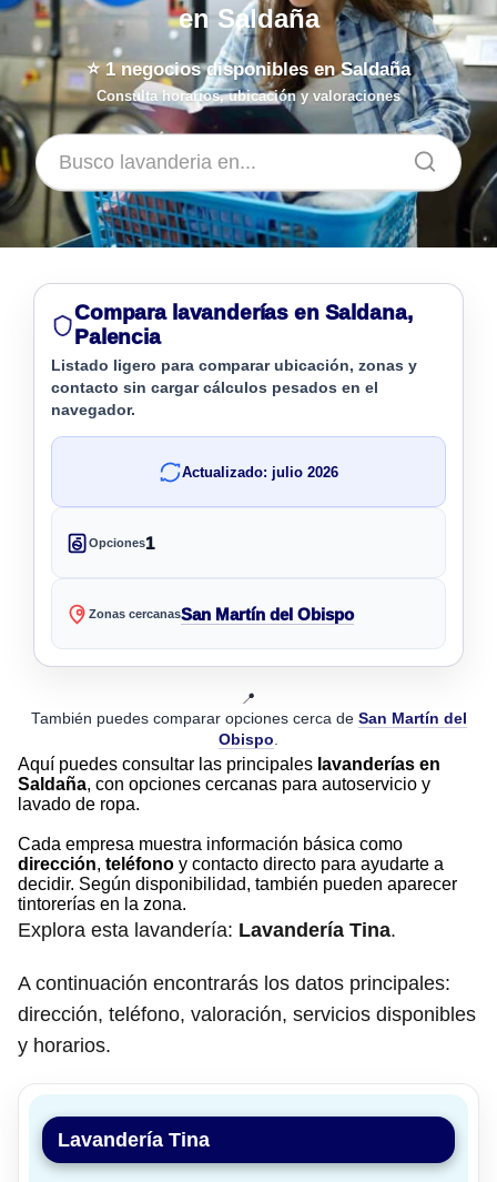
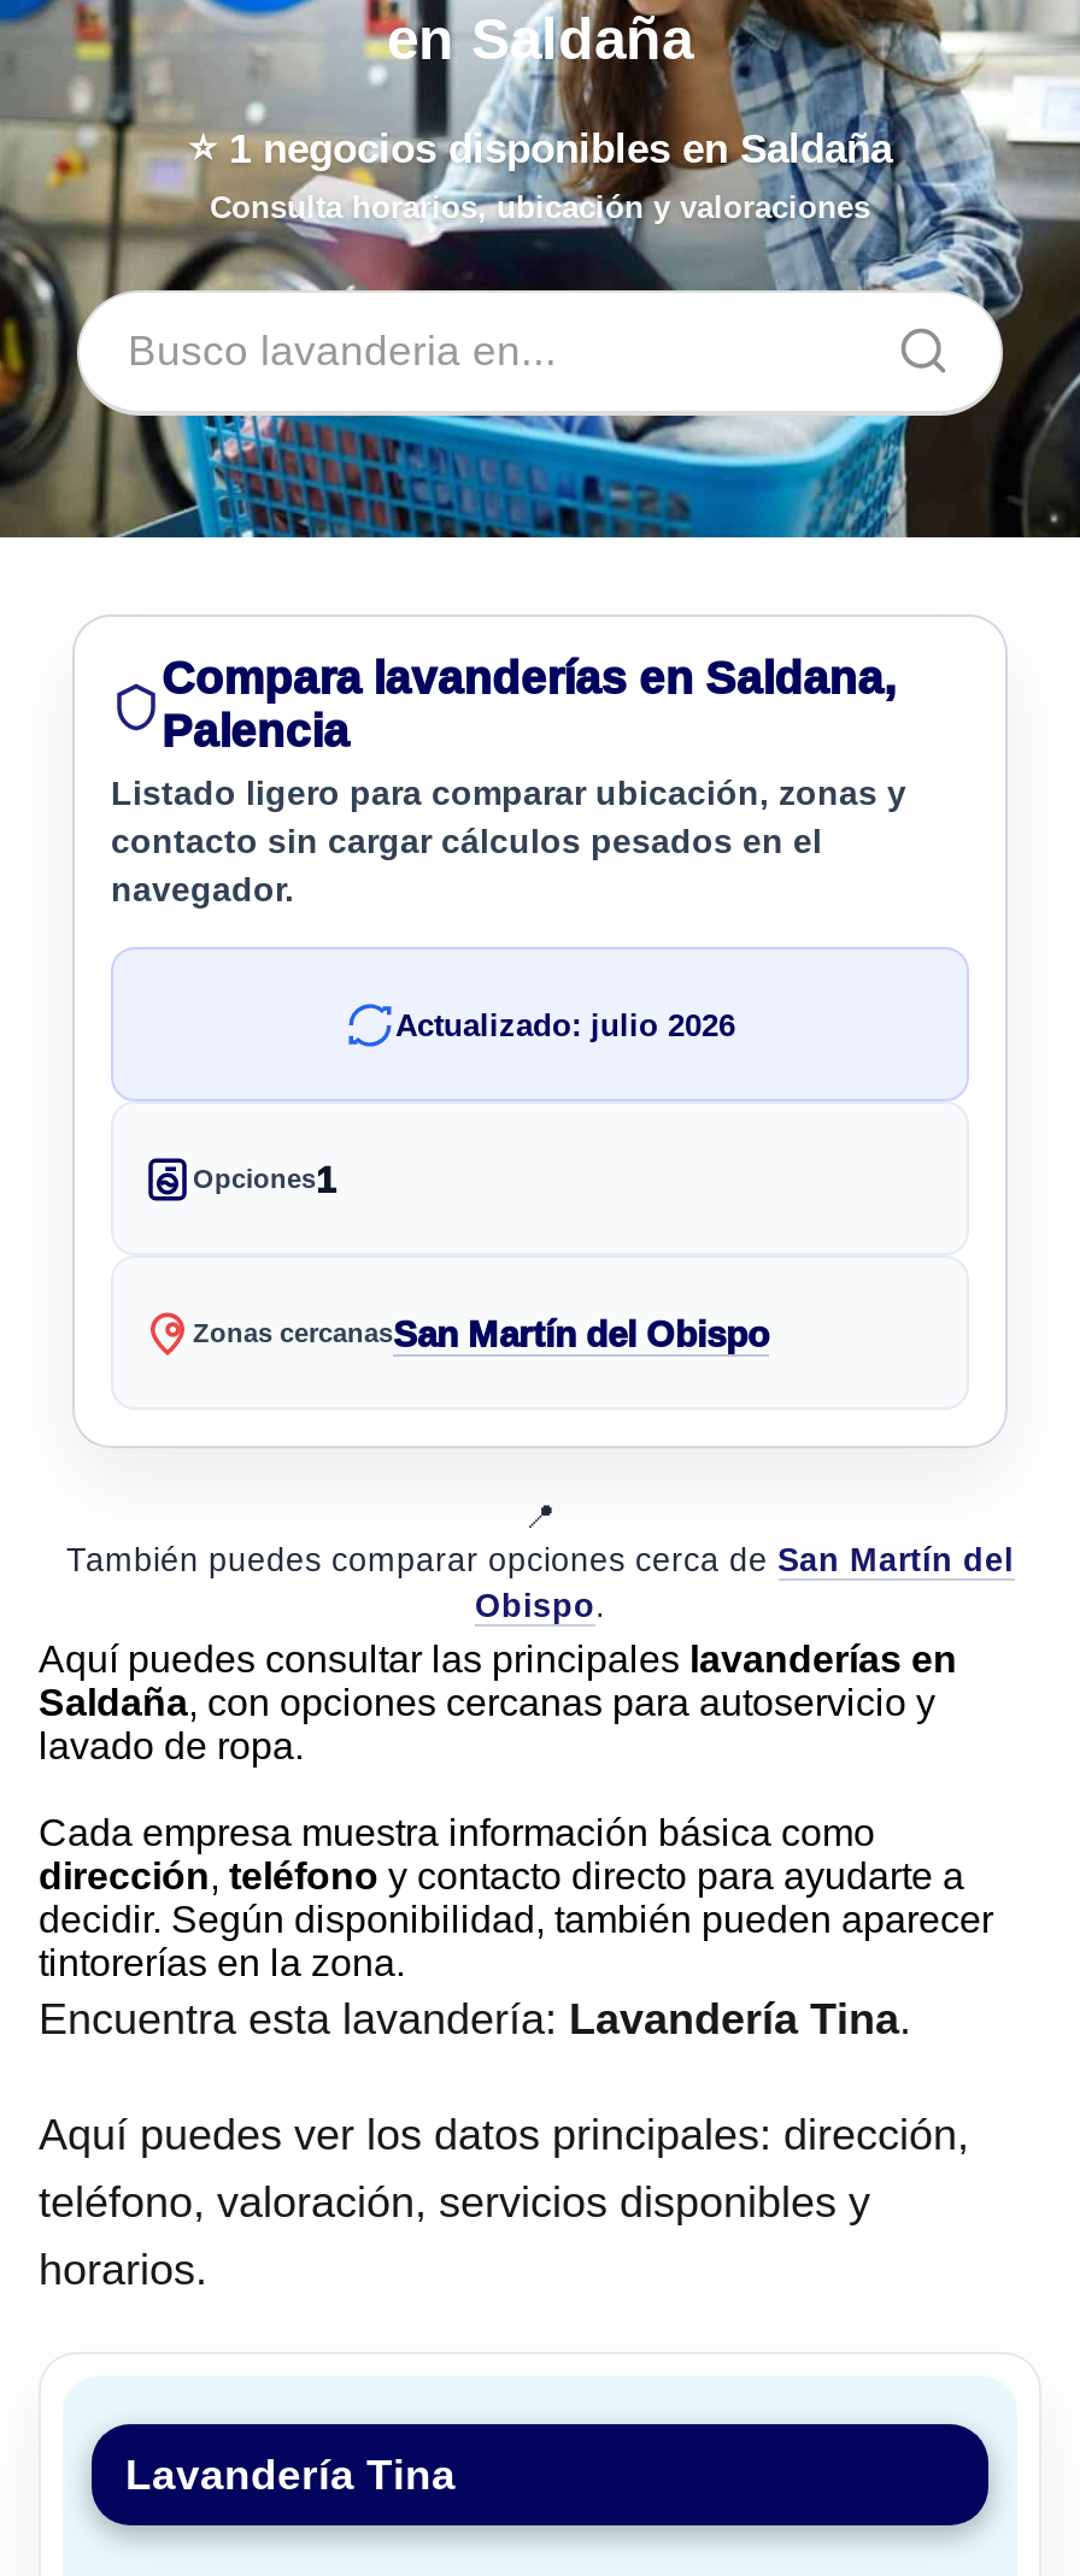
- Explora esta lavandería: Lavandería Tina.
+ Encuentra esta lavandería: Lavandería Tina.

- A continuación encontrarás los datos principales:
- dirección, teléfono, valoración, servicios disponibles
- y horarios.
+ Aquí puedes ver los datos principales: dirección,
+ teléfono, valoración, servicios disponibles y
+ horarios.
